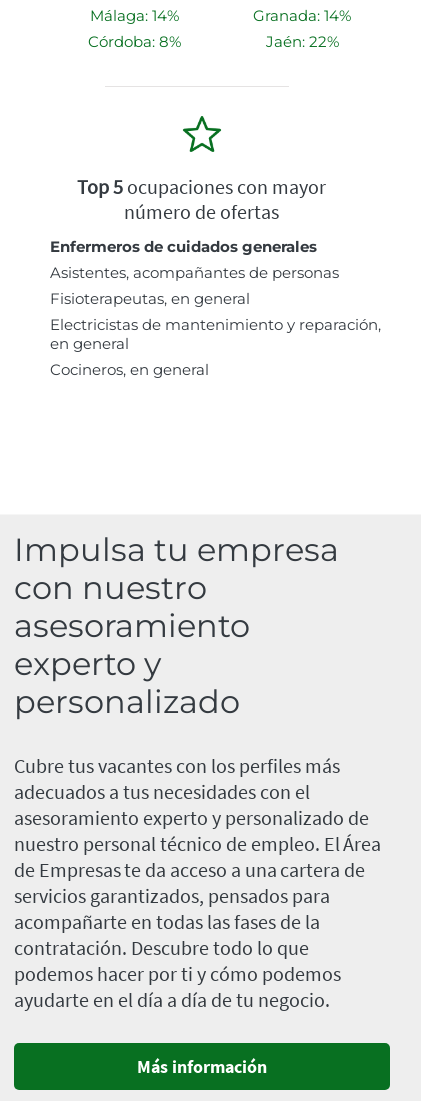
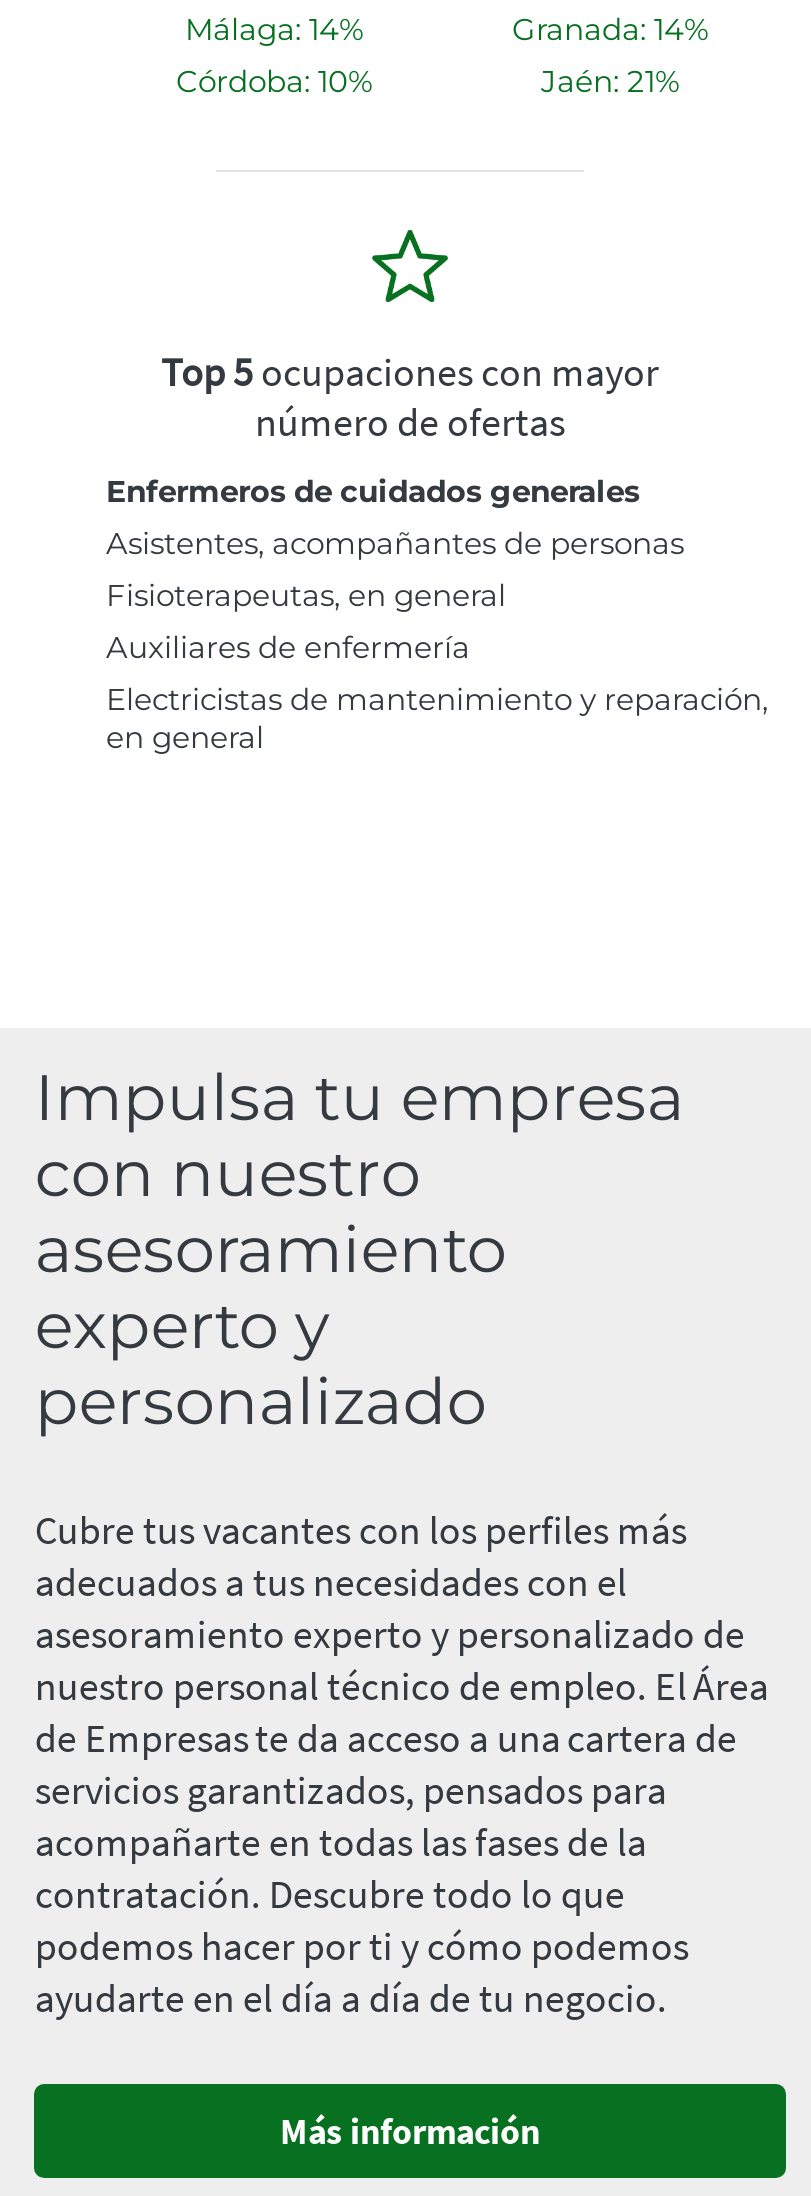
- Córdoba: 8%
+ Córdoba: 10%

- Jaén: 22%
+ Jaén: 21%

+ Auxiliares de enfermería

moved down: Electricistas de mantenimiento y reparación, | en general

- Cocineros, en general
